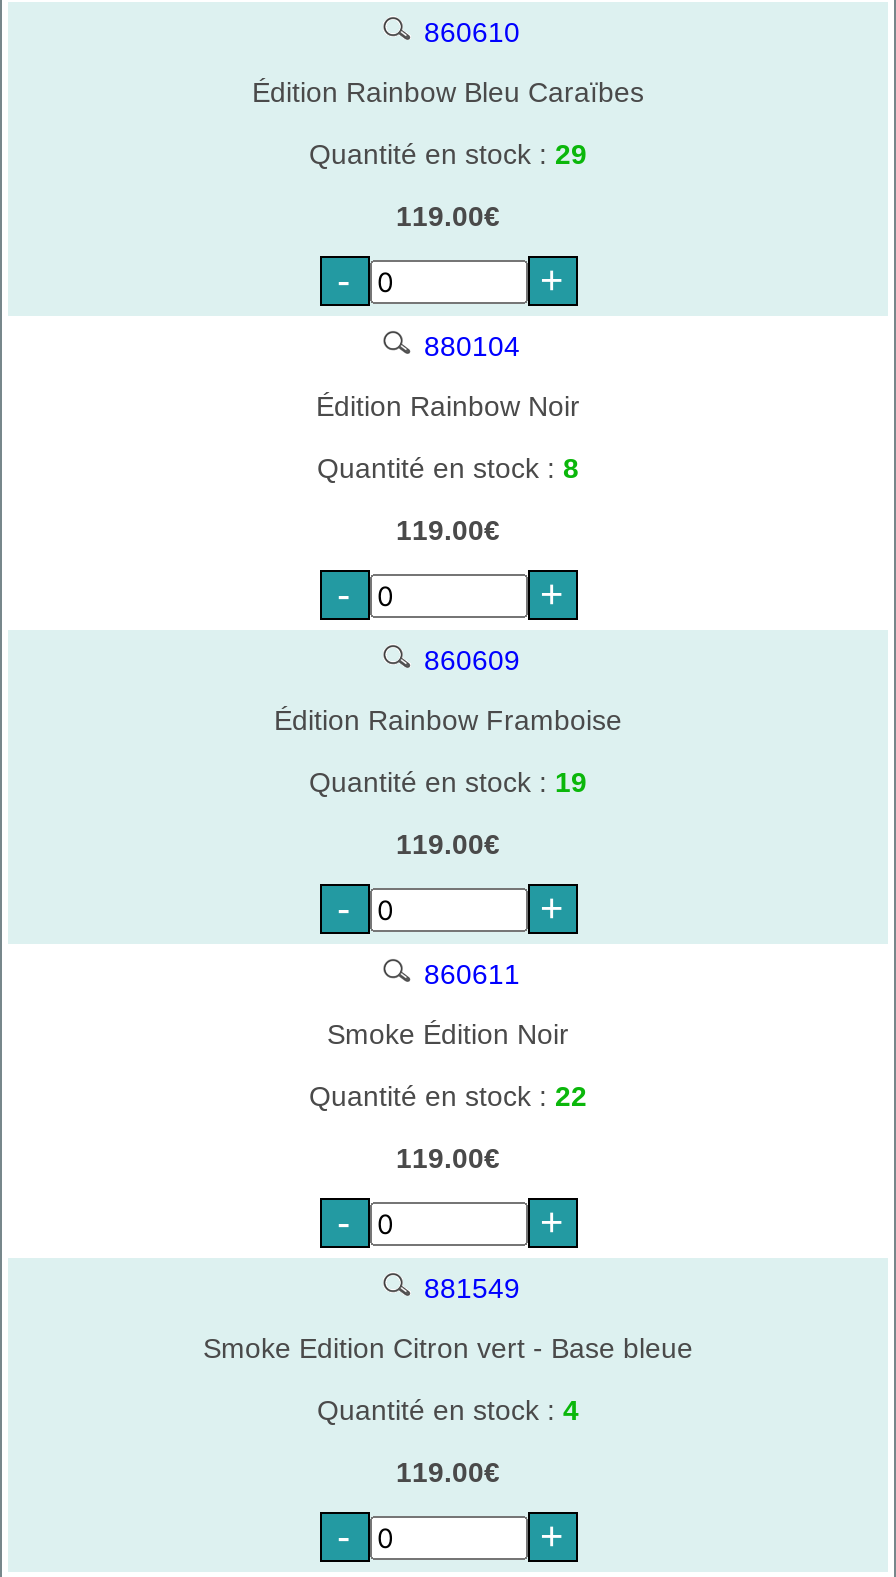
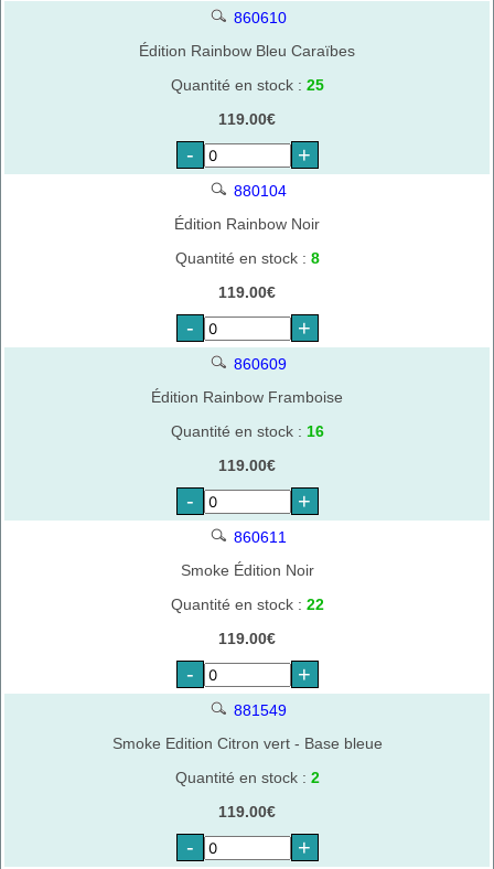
- Quantité en stock : 29
+ Quantité en stock : 25

- Quantité en stock : 19
+ Quantité en stock : 16

- Quantité en stock : 4
+ Quantité en stock : 2
